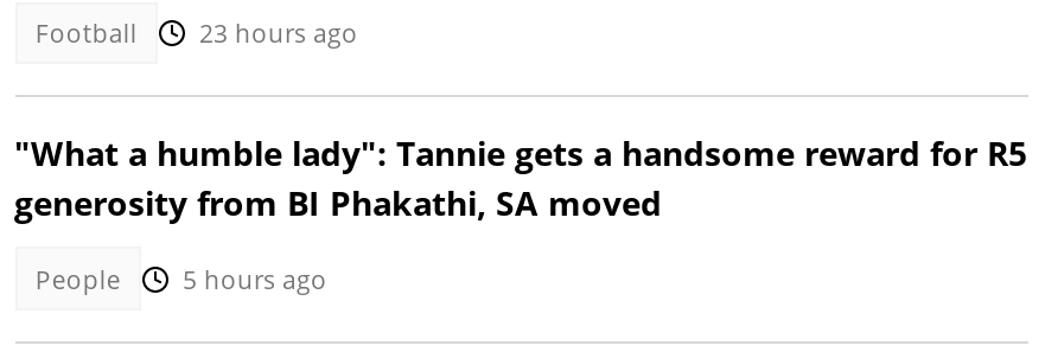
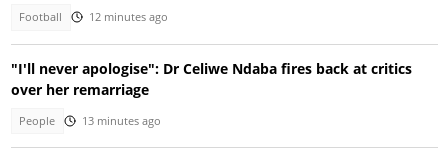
- Football 23 hours ago
+ Football 12 minutes ago

- "What a humble lady": Tannie gets a handsome reward for R5
- generosity from BI Phakathi, SA moved
+ "I'll never apologise": Dr Celiwe Ndaba fires back at critics
+ over her remarriage

- People 5 hours ago
+ People 13 minutes ago
